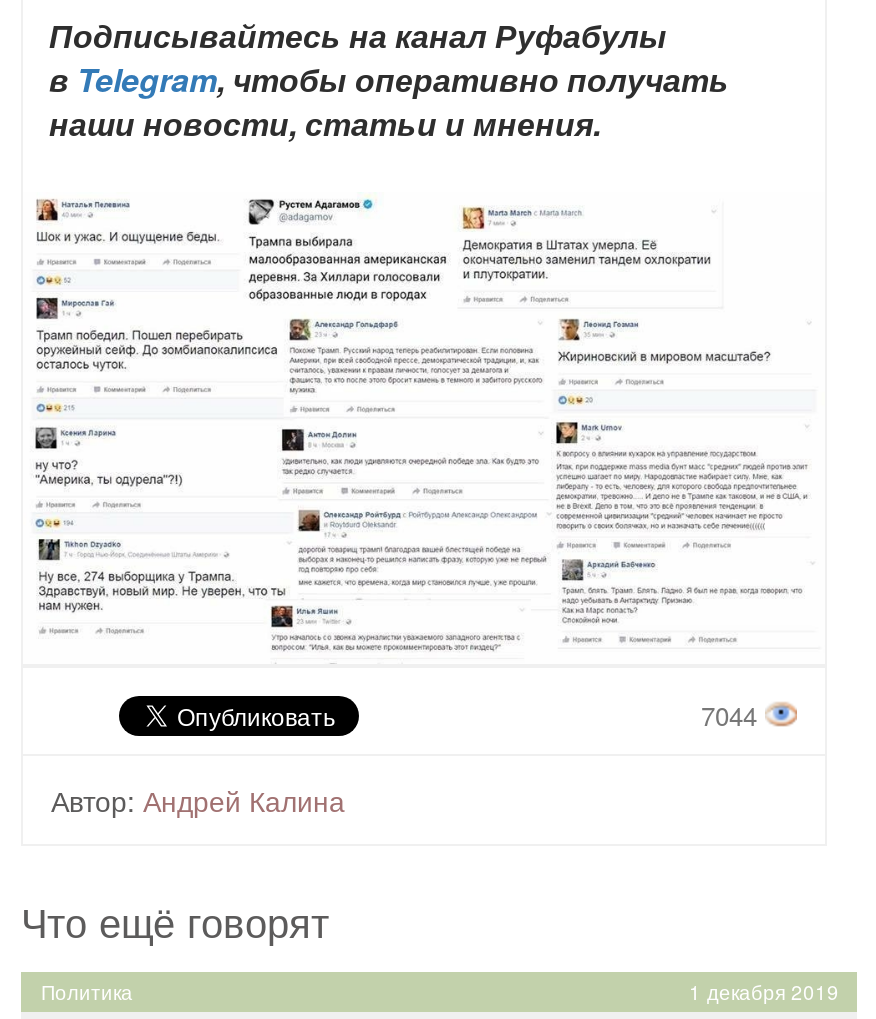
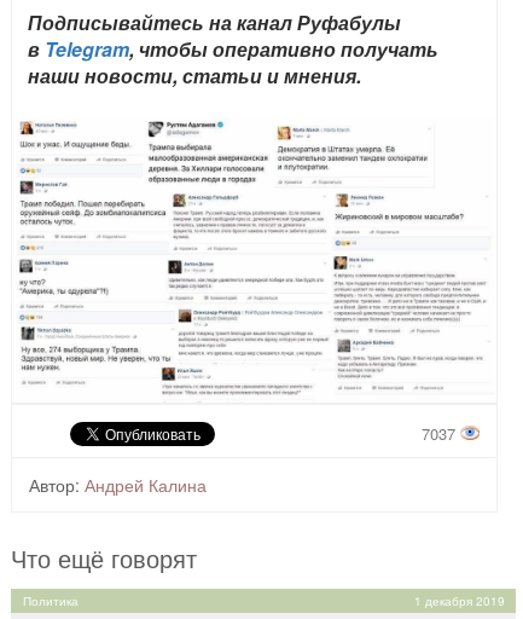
- 7044
+ 7037
